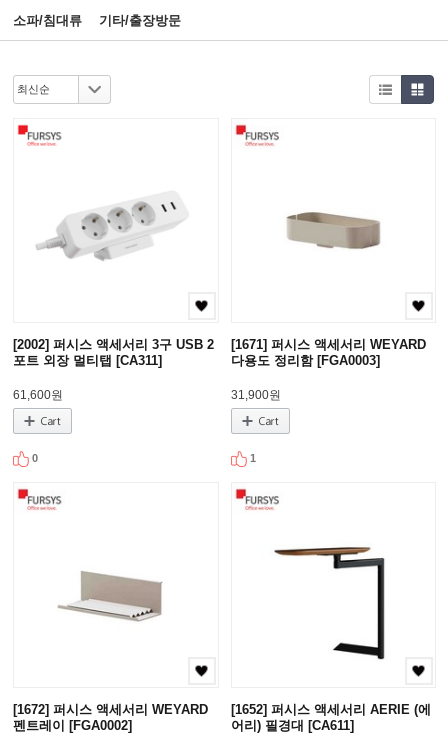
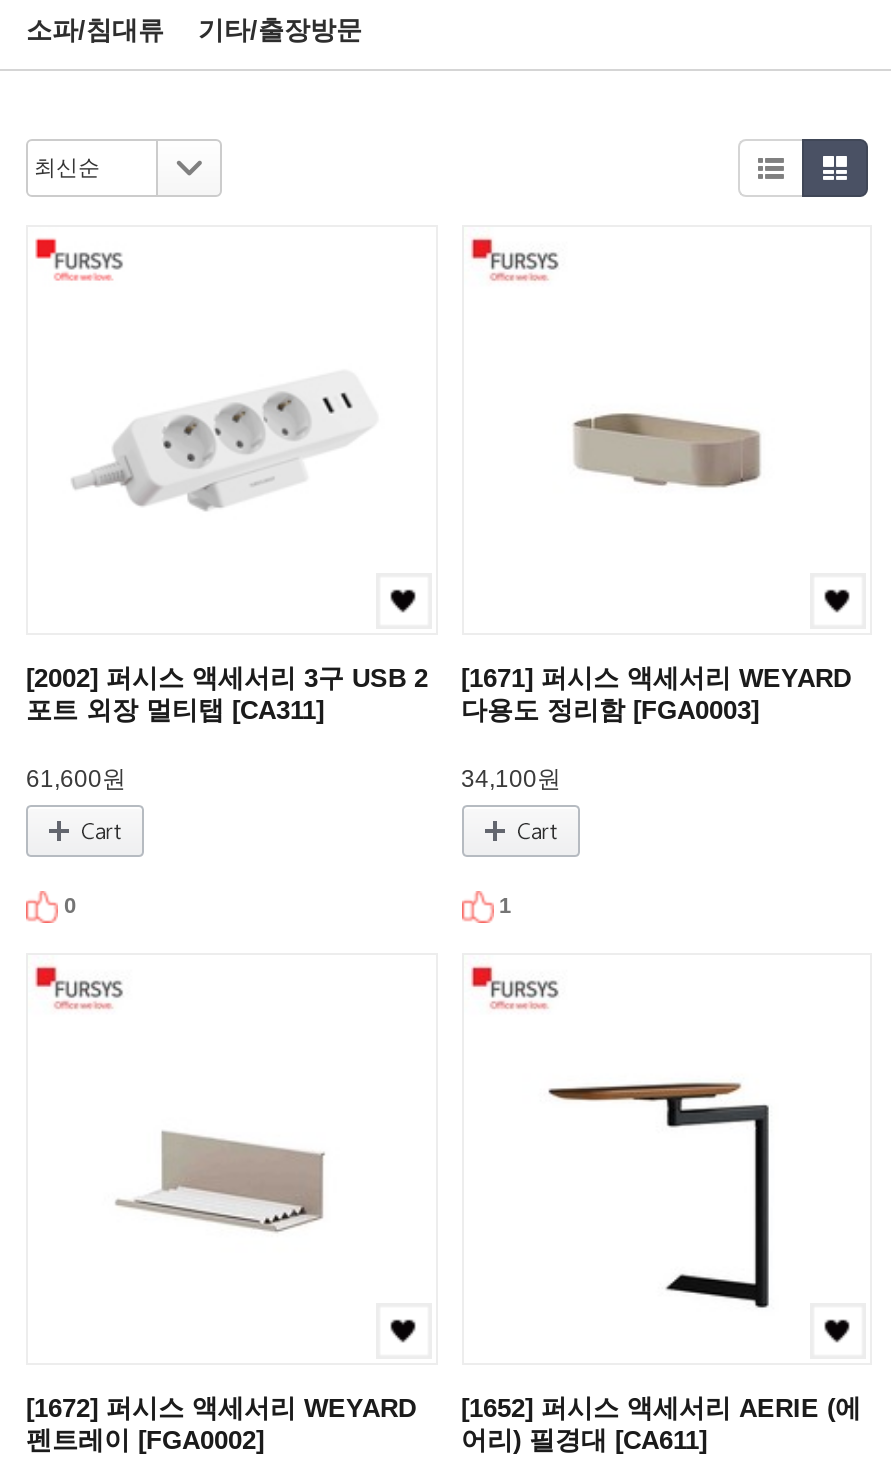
- 31,900원
+ 34,100원
